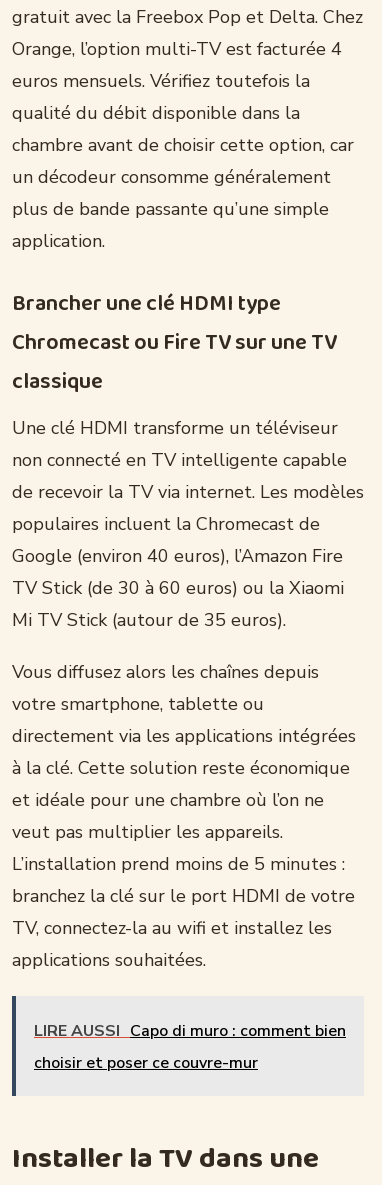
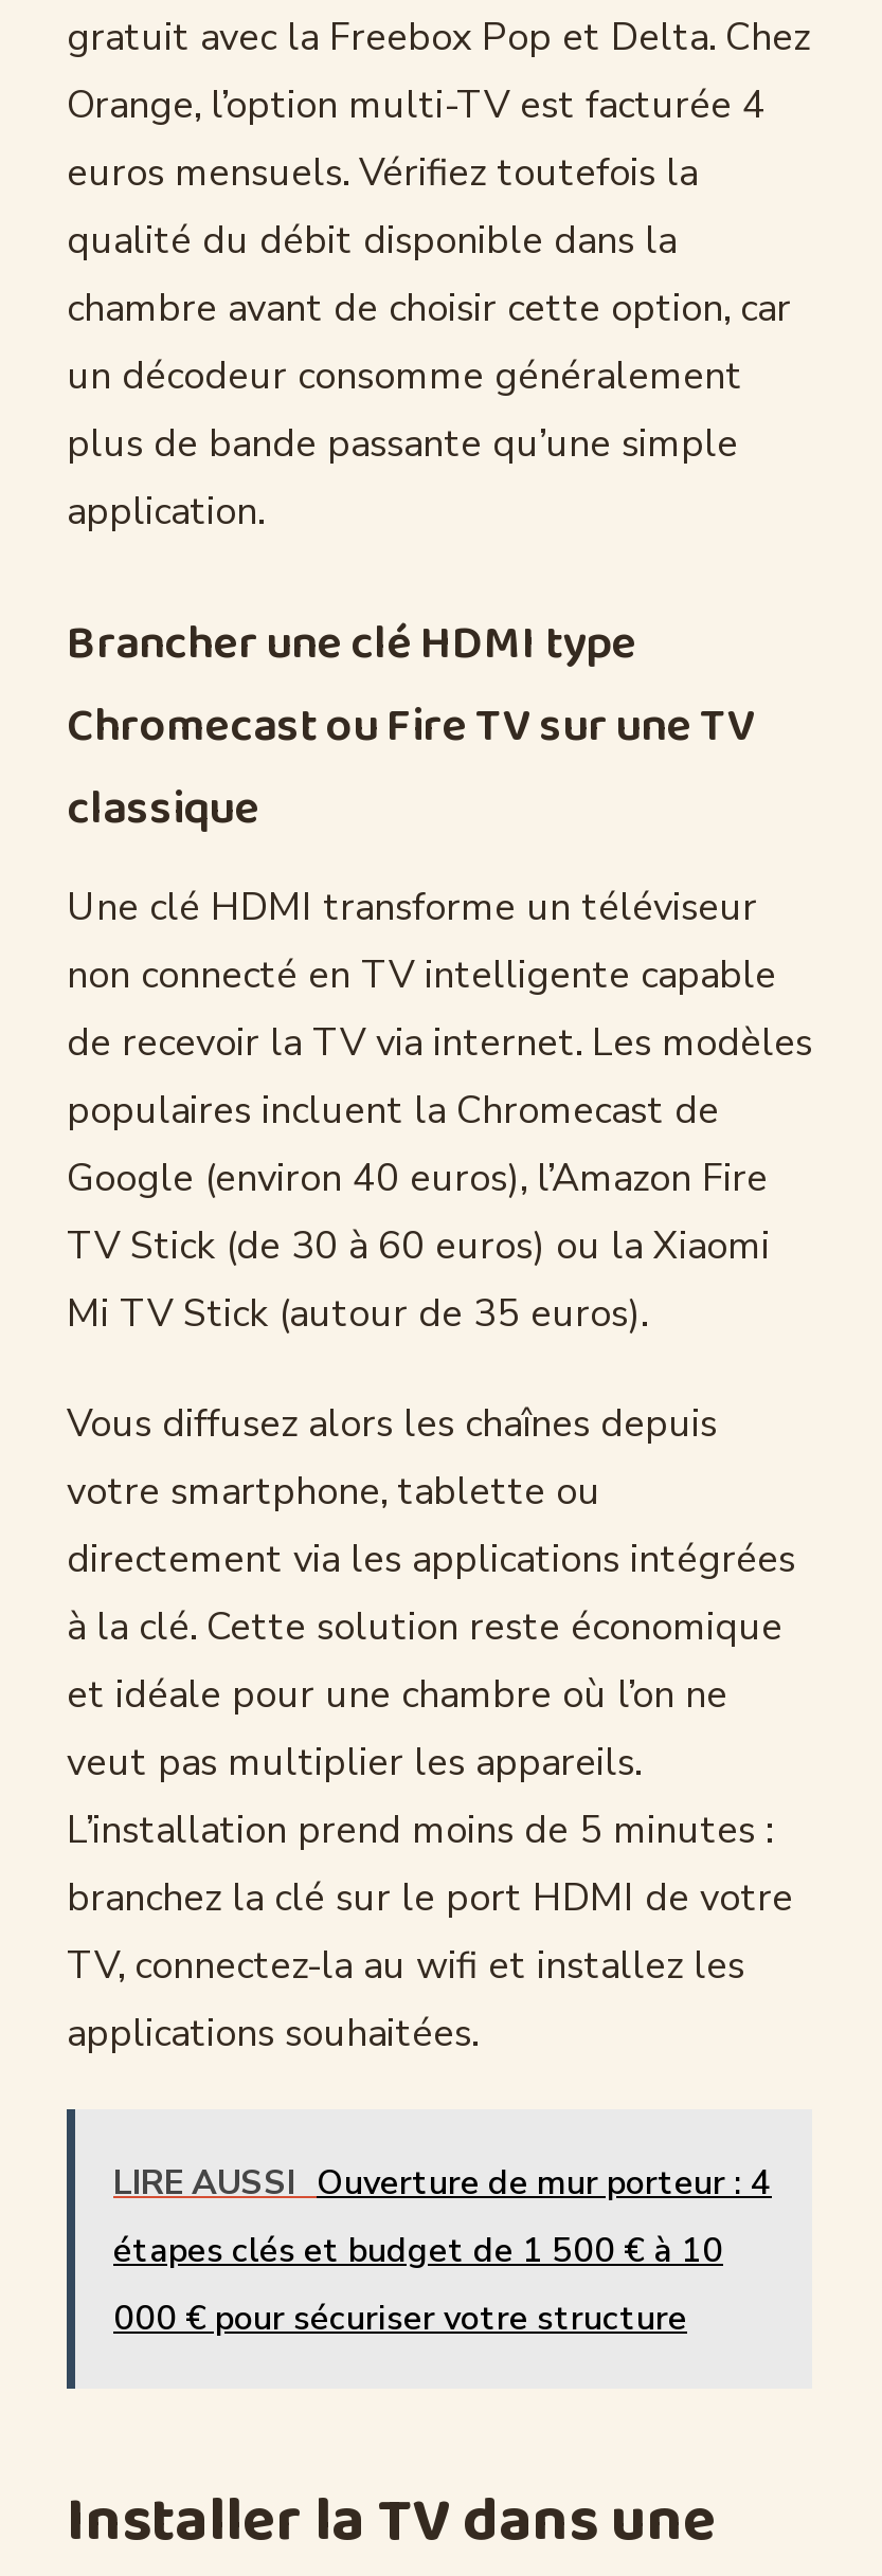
- LIRE AUSSI Capo di muro : comment bien
- choisir et poser ce couvre-mur
+ LIRE AUSSI Ouverture de mur porteur : 4
+ étapes clés et budget de 1 500 € à 10
+ 000 € pour sécuriser votre structure
